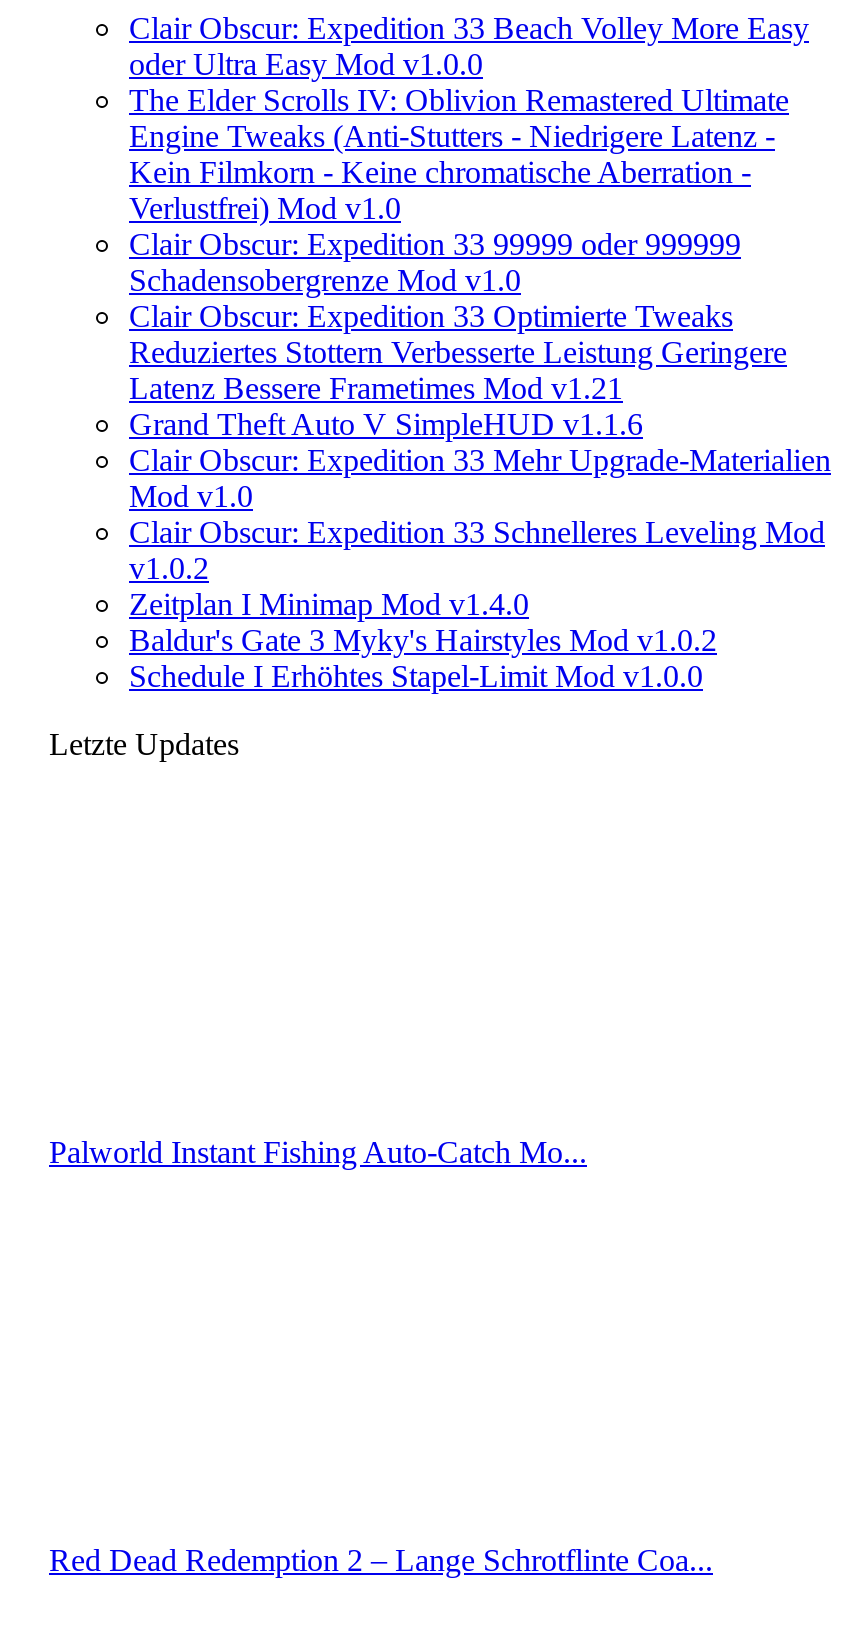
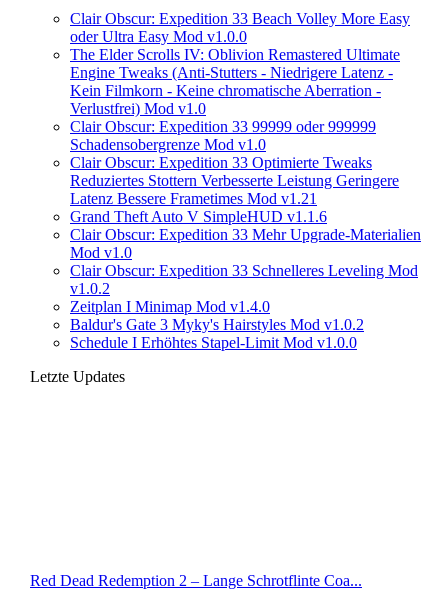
- Palworld Instant Fishing Auto-Catch Mo...
